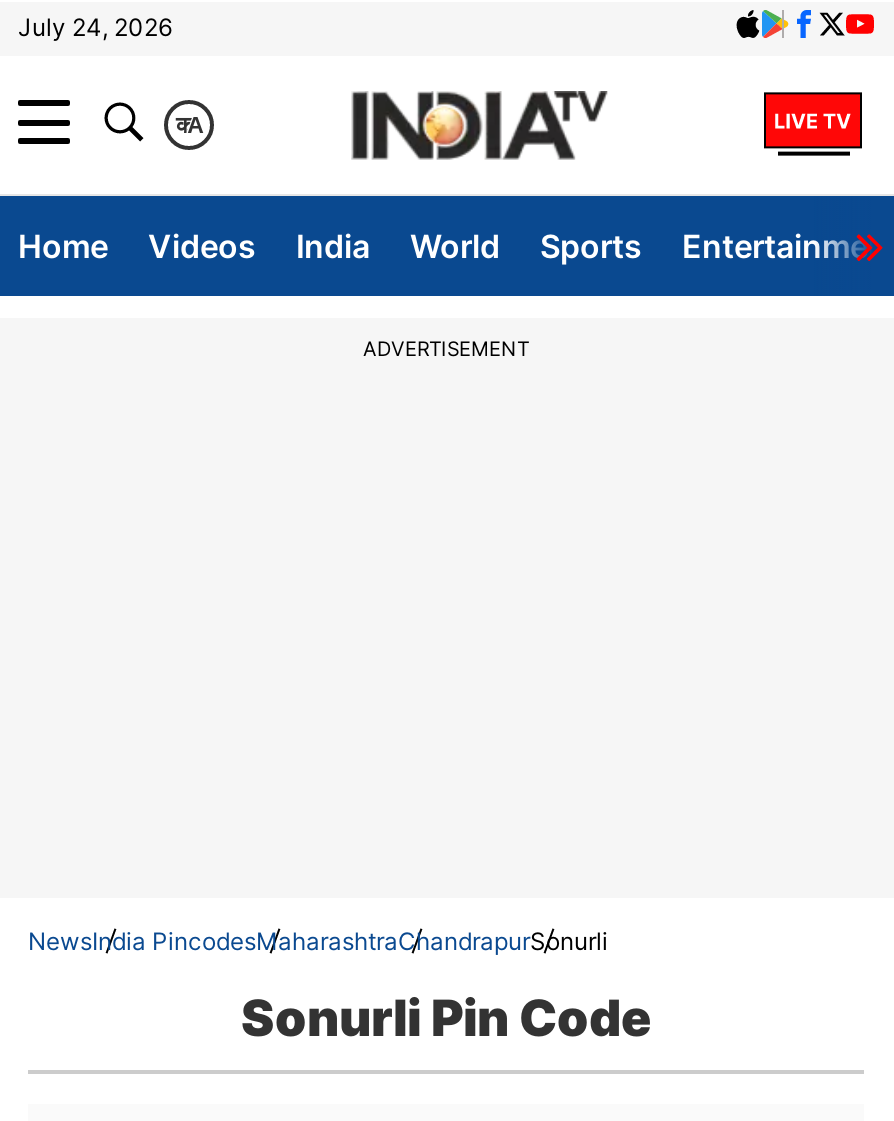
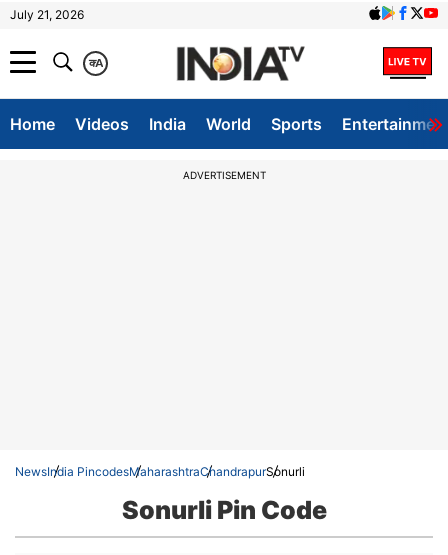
- July 24, 2026
+ July 21, 2026
